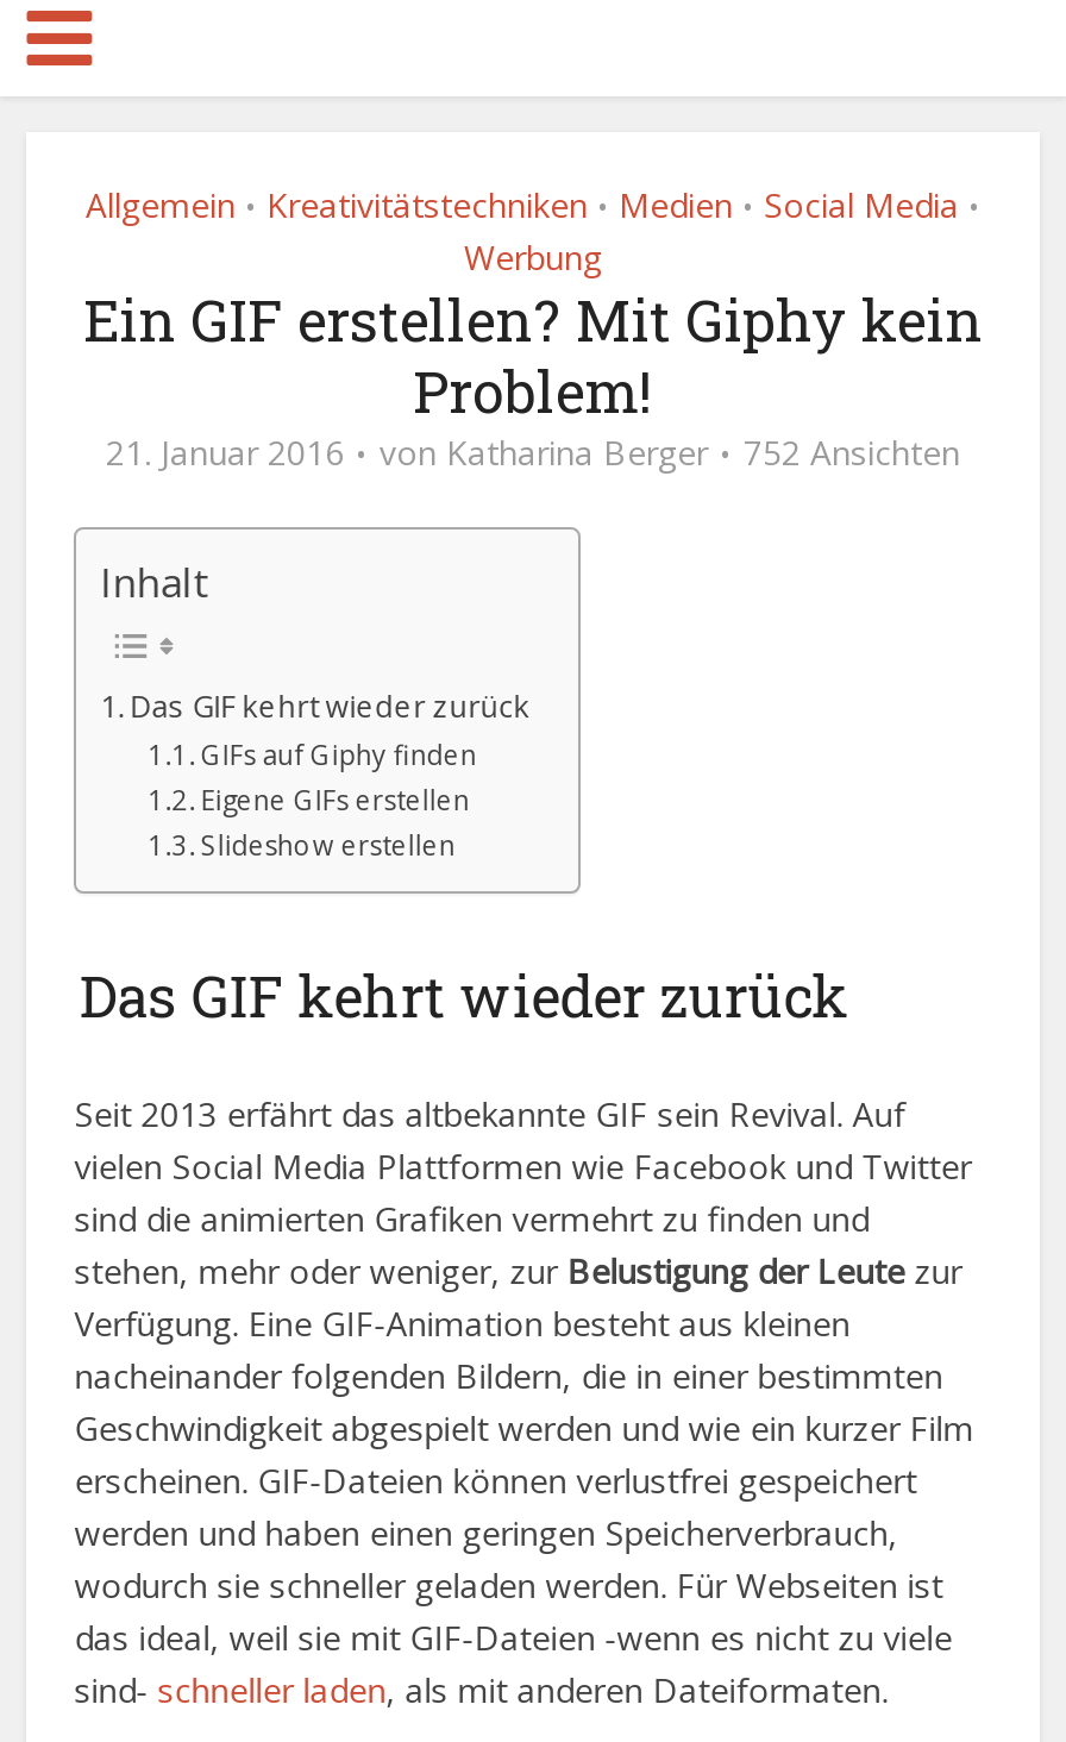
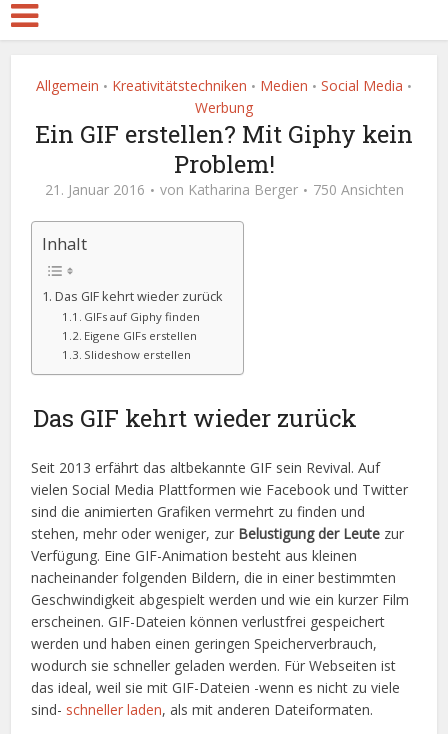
- 21. Januar 2016 von Katharina Berger 752 Ansichten
+ 21. Januar 2016 von Katharina Berger 750 Ansichten
